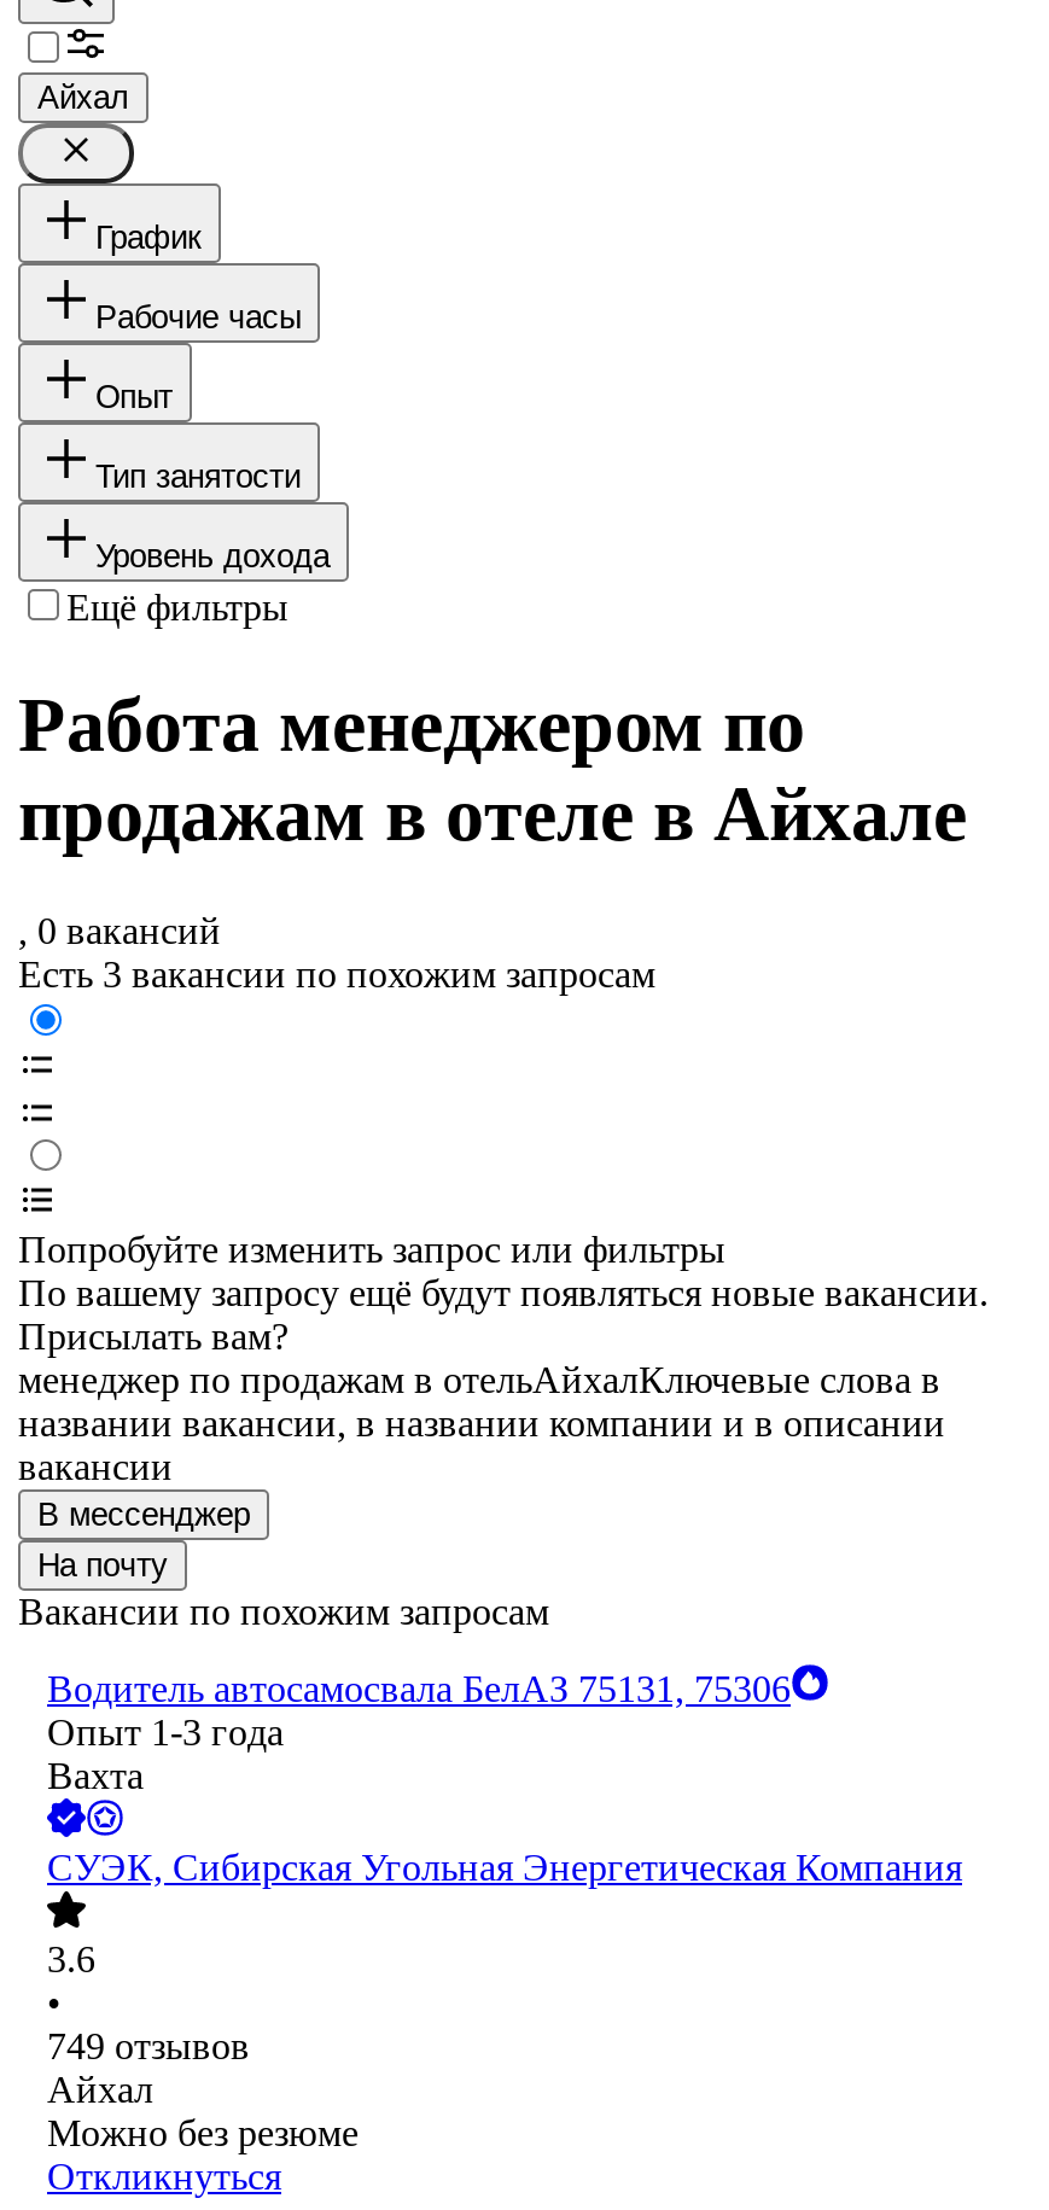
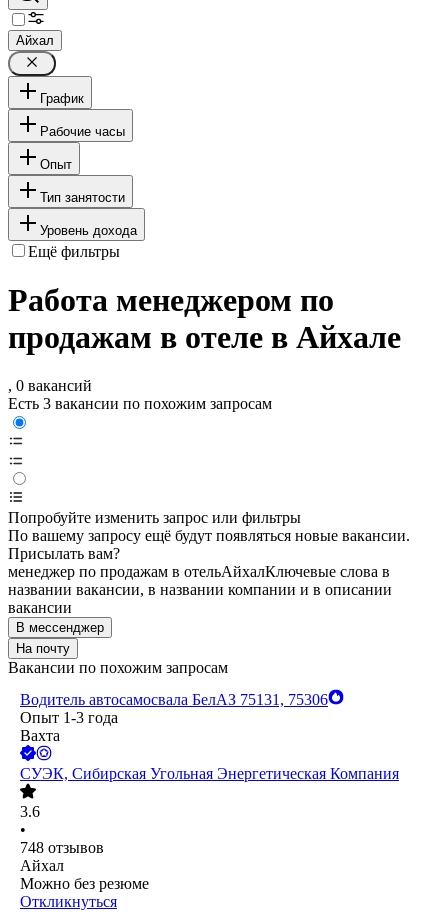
- 749 отзывов
+ 748 отзывов
